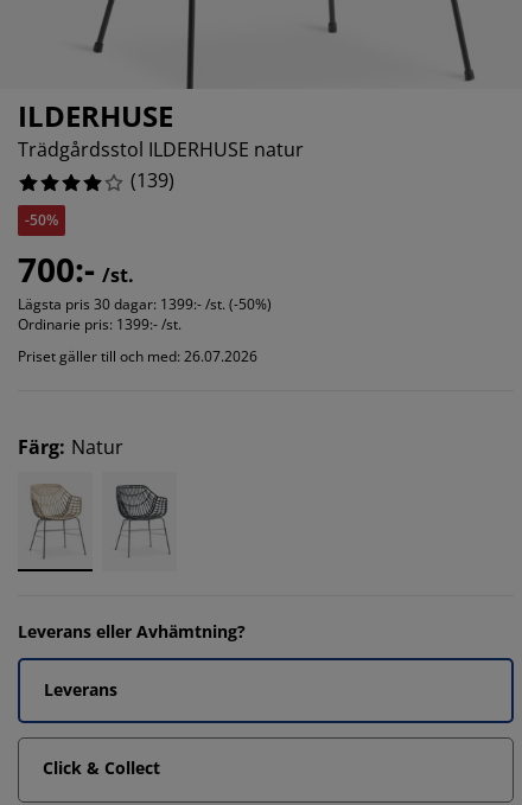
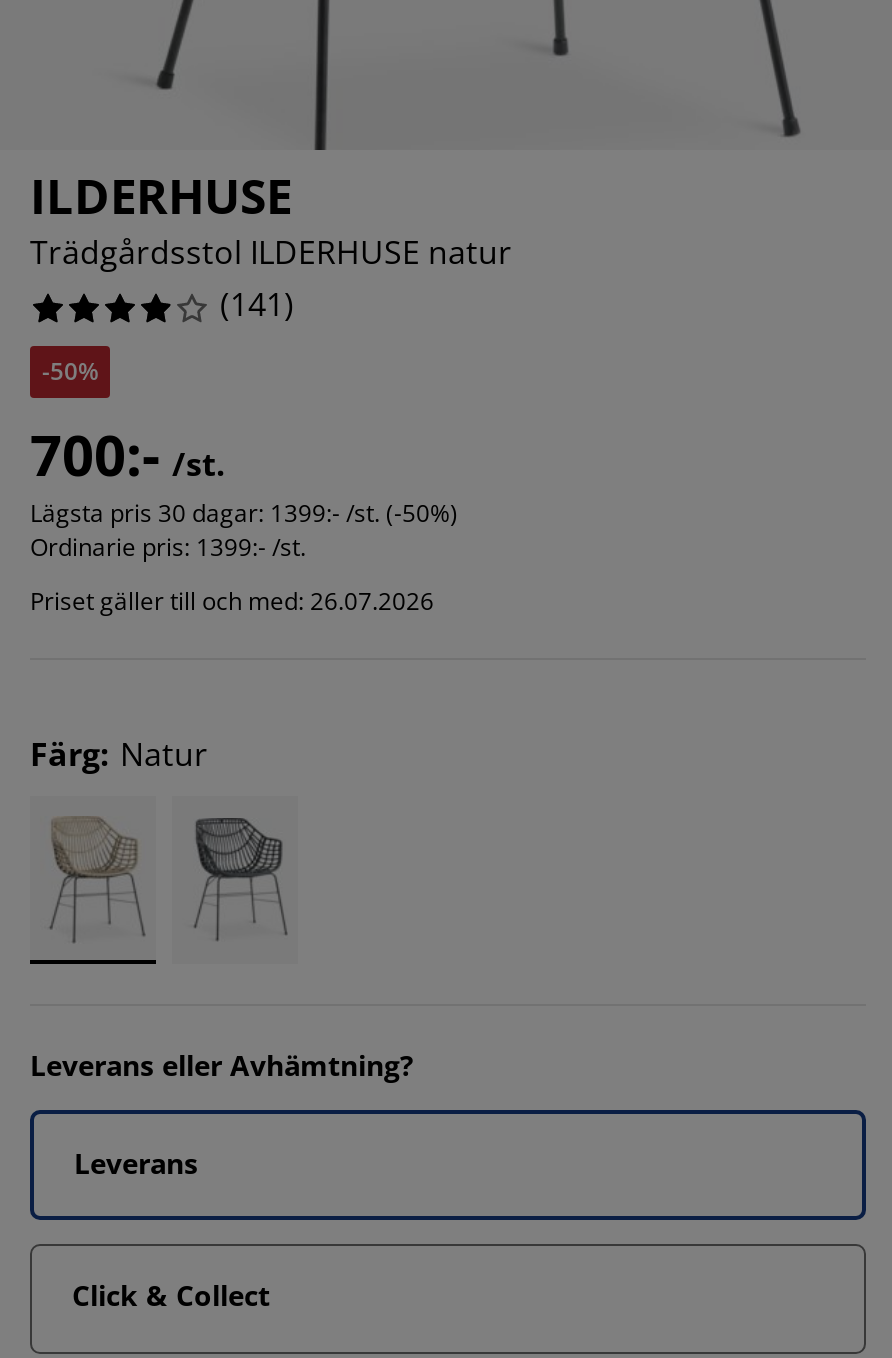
- (139)
+ (141)
